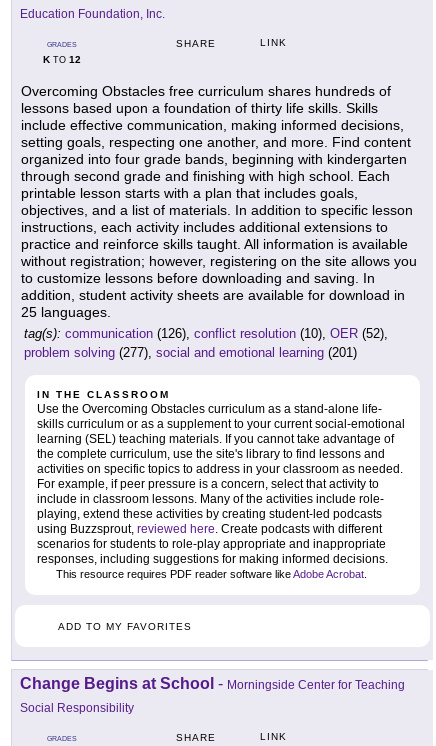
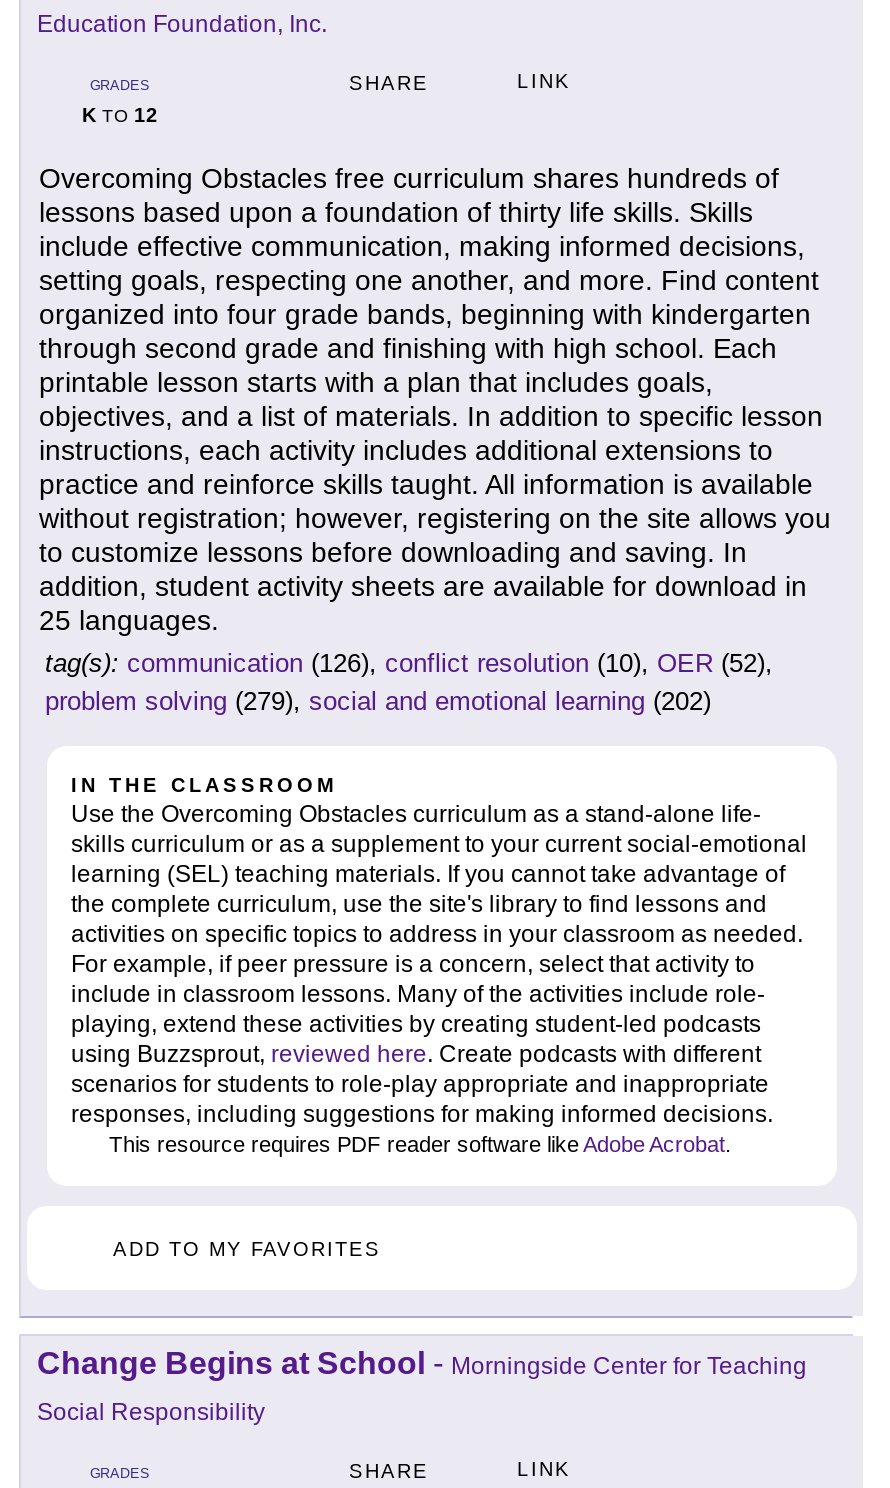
- problem solving (277), social and emotional learning (201)
+ problem solving (279), social and emotional learning (202)
